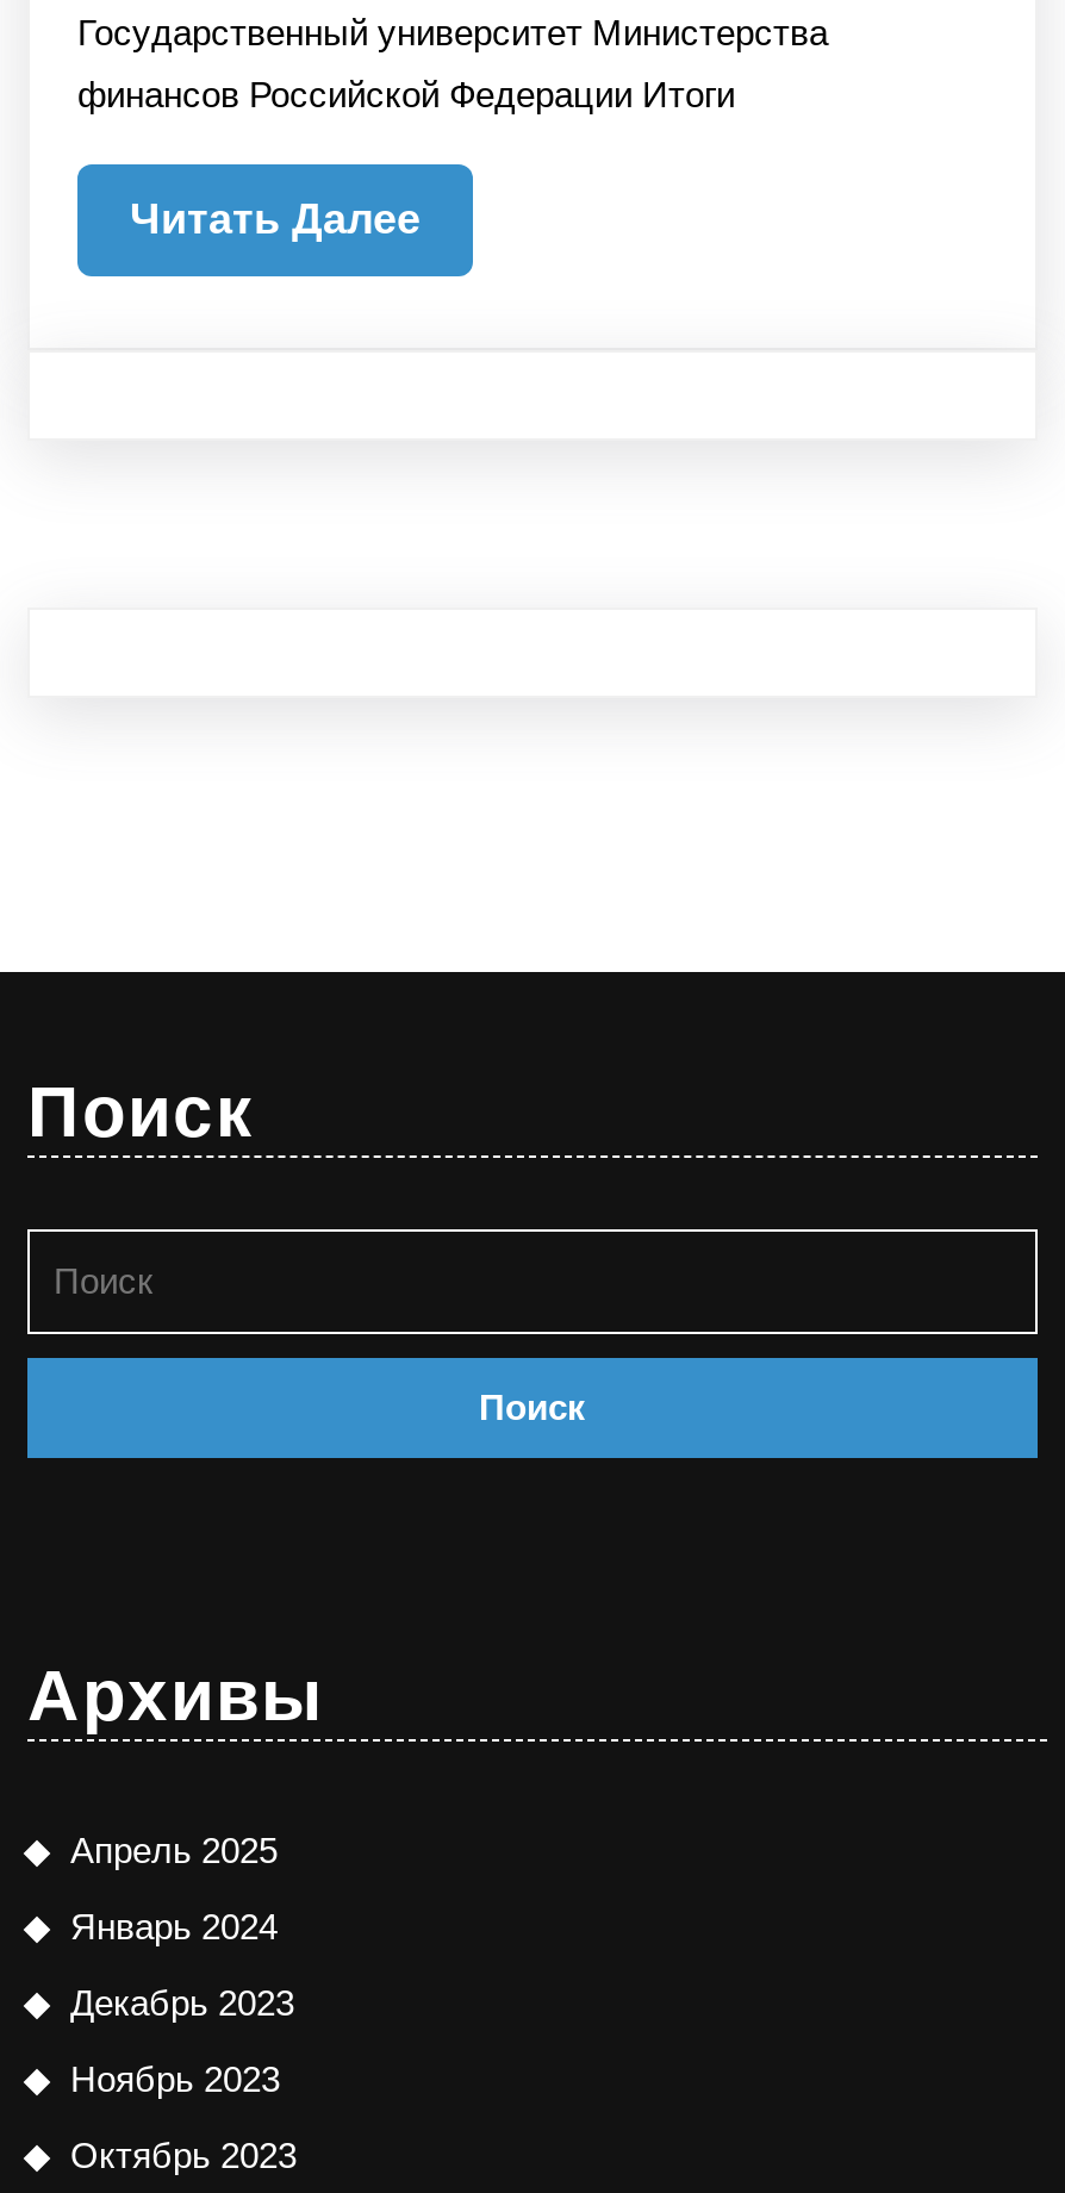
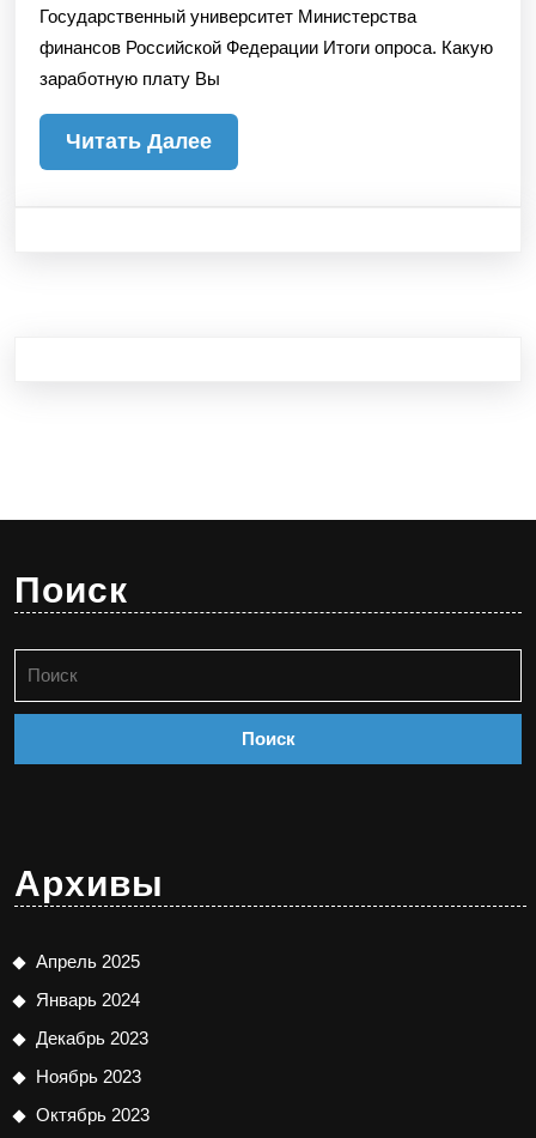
- финансов Российской Федерации Итоги
+ финансов Российской Федерации Итоги опроса. Какую
+ заработную плату Вы
